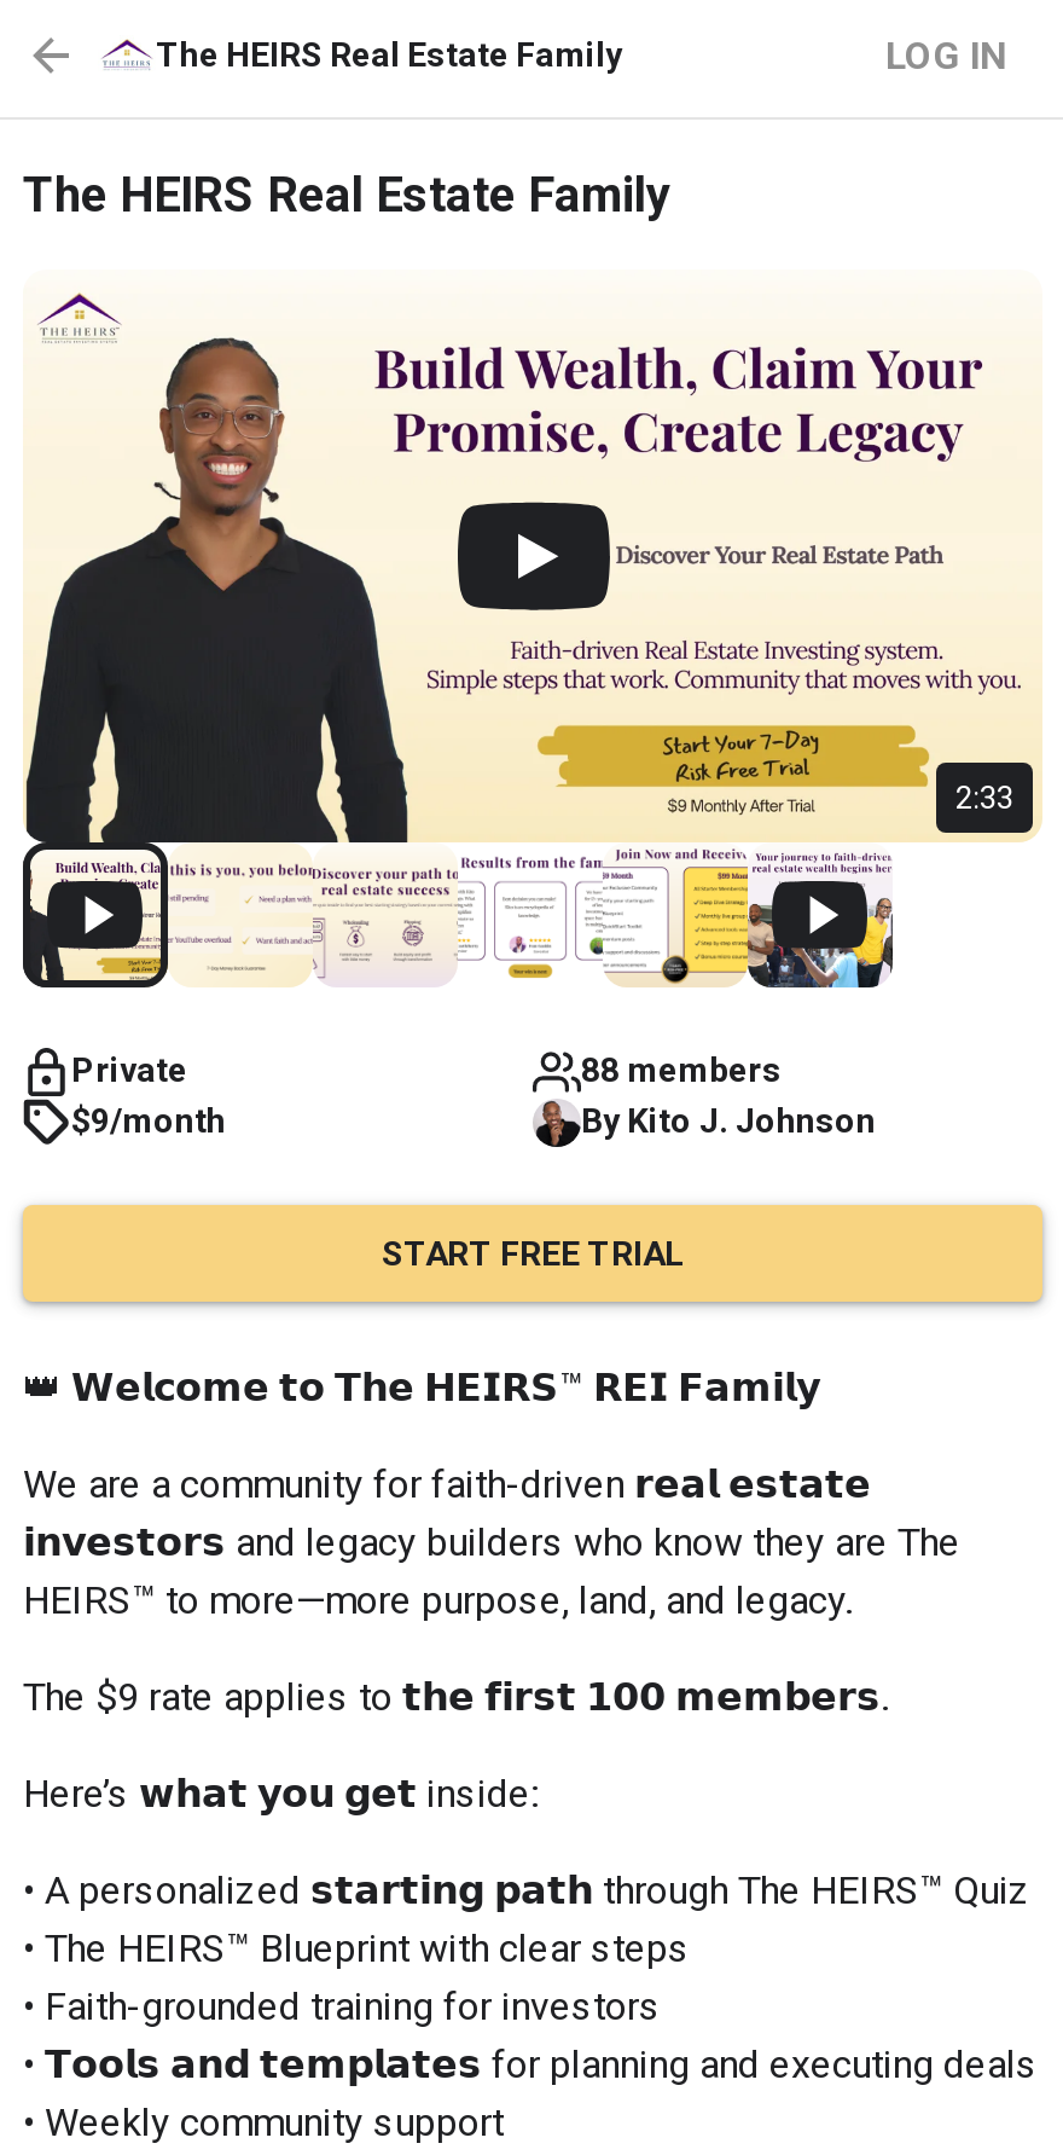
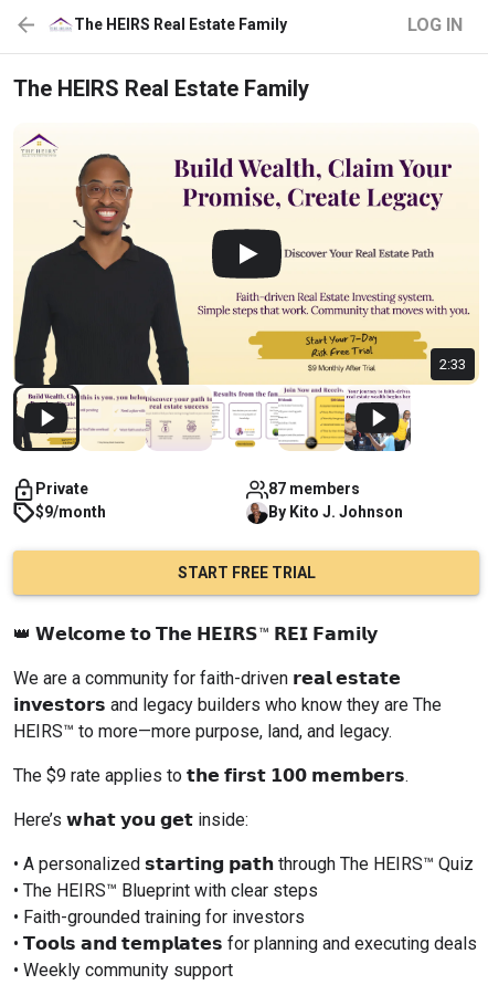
- 88 members
+ 87 members
